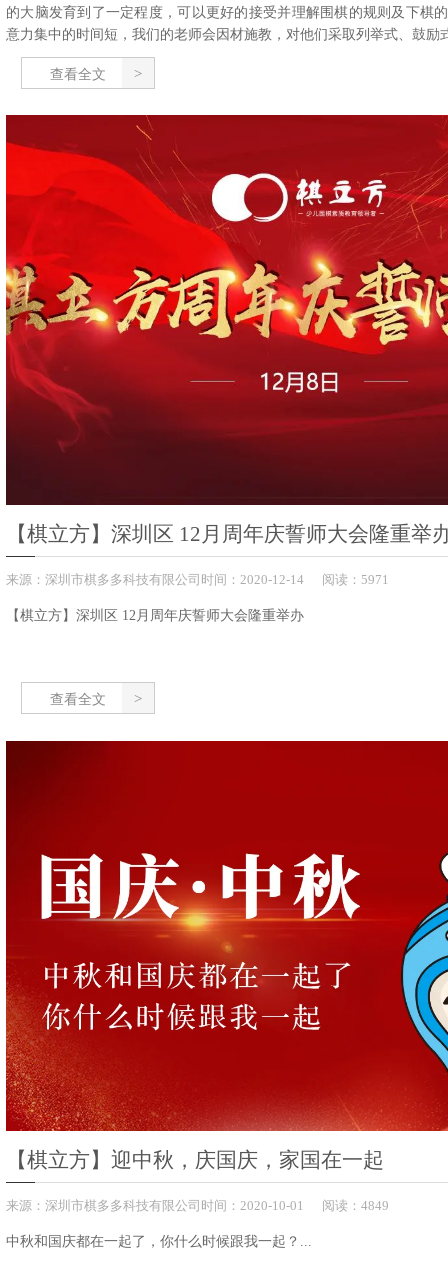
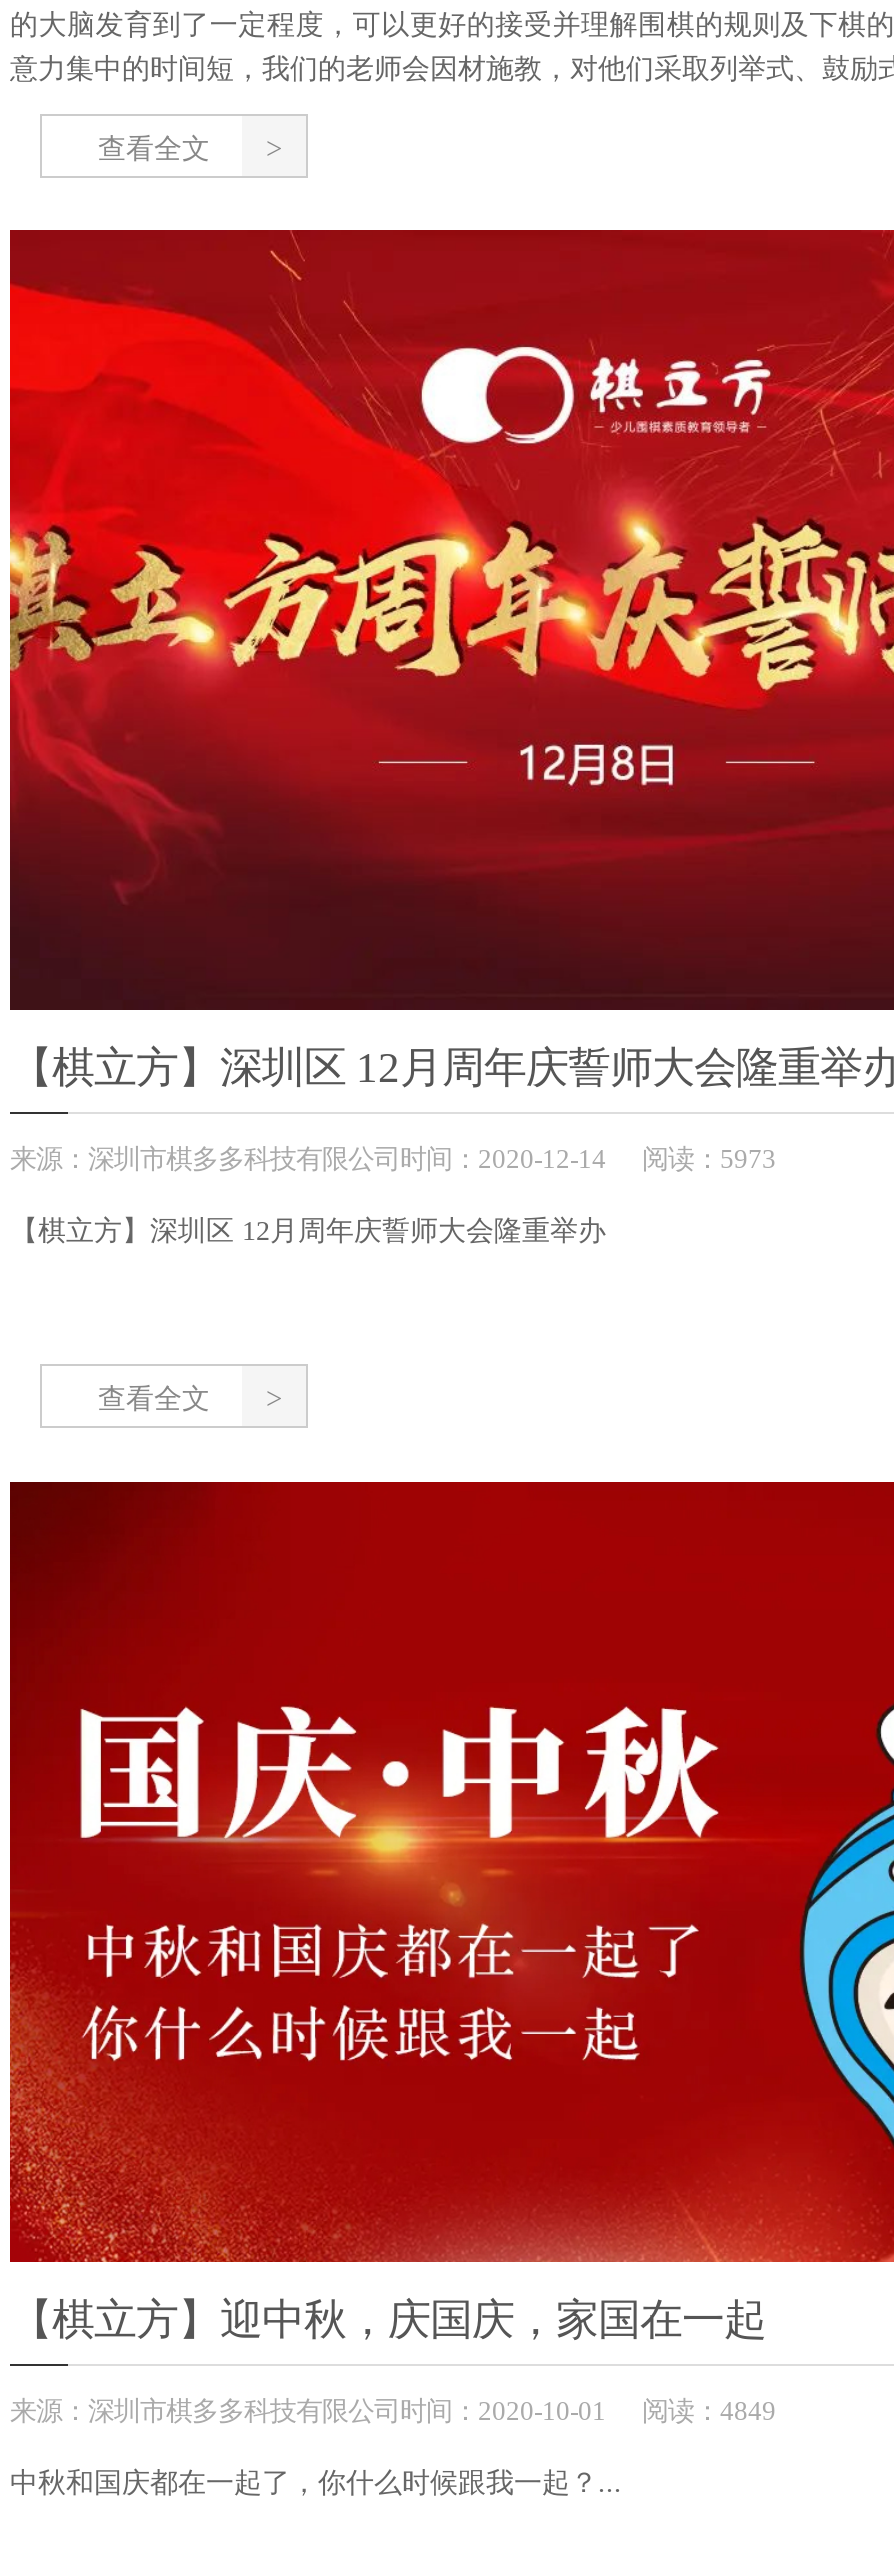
- 来源：深圳市棋多多科技有限公司时间：2020-12-14 阅读：5971
+ 来源：深圳市棋多多科技有限公司时间：2020-12-14 阅读：5973
